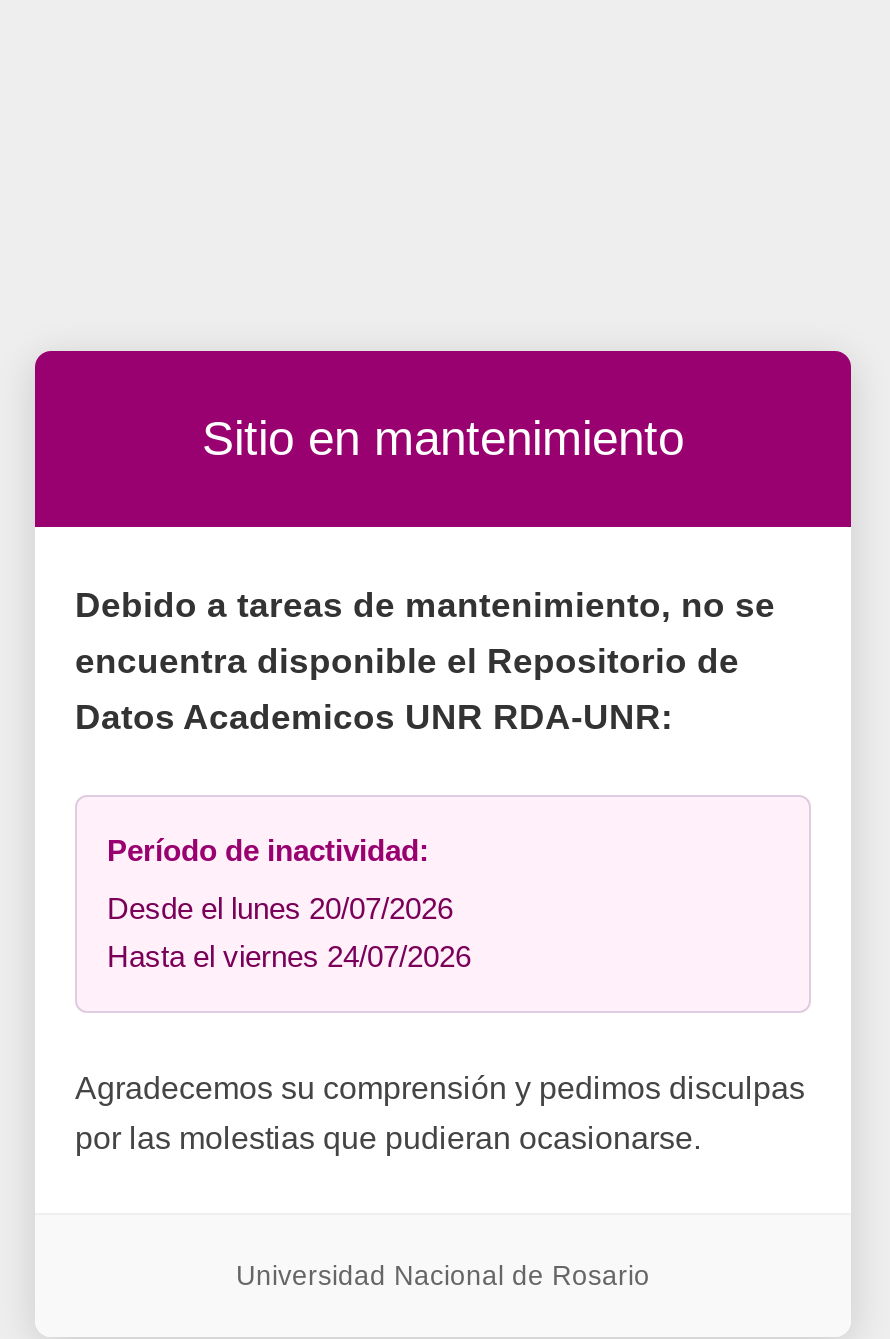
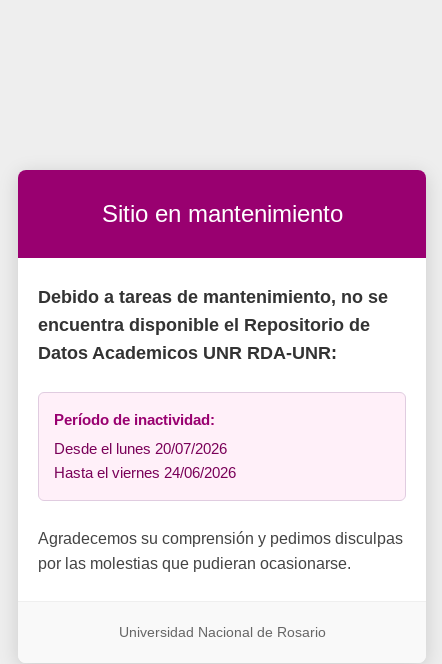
- Hasta el viernes 24/07/2026
+ Hasta el viernes 24/06/2026
